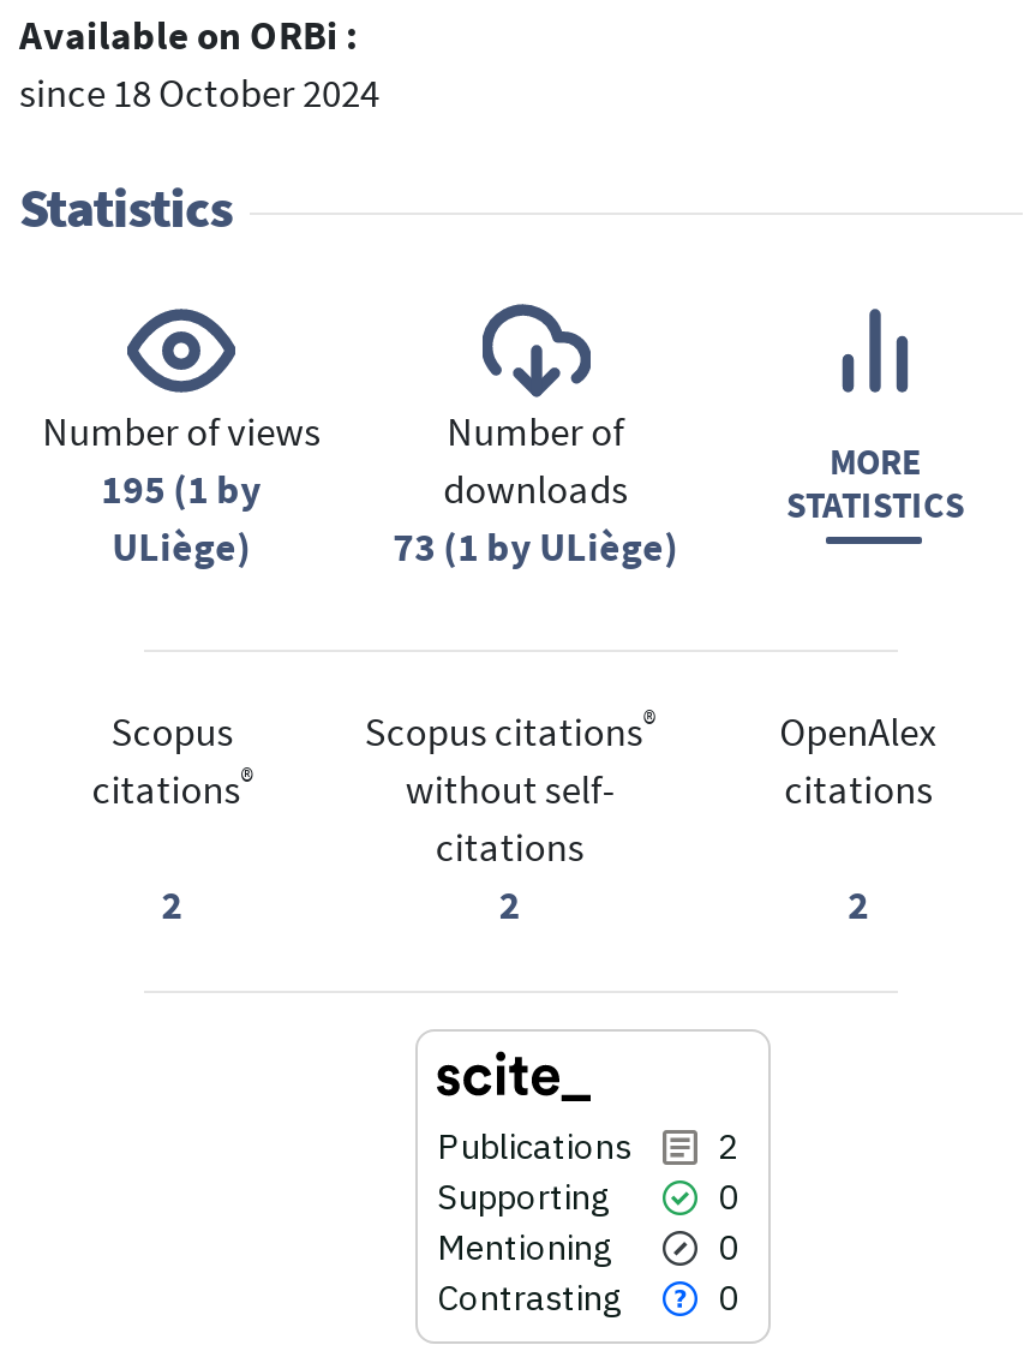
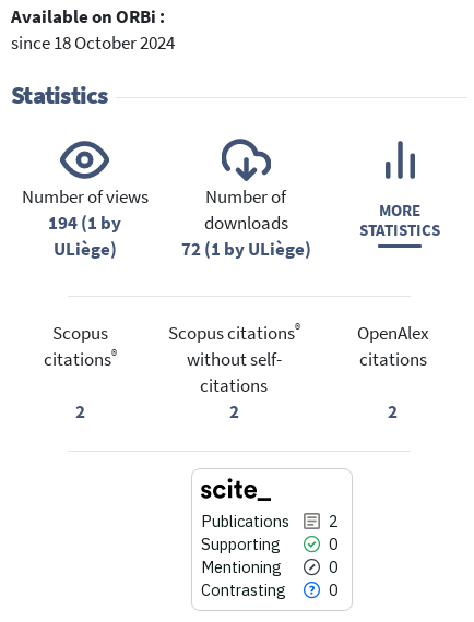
- 195 (1 by
+ 194 (1 by

- 73 (1 by ULiège)
+ 72 (1 by ULiège)
